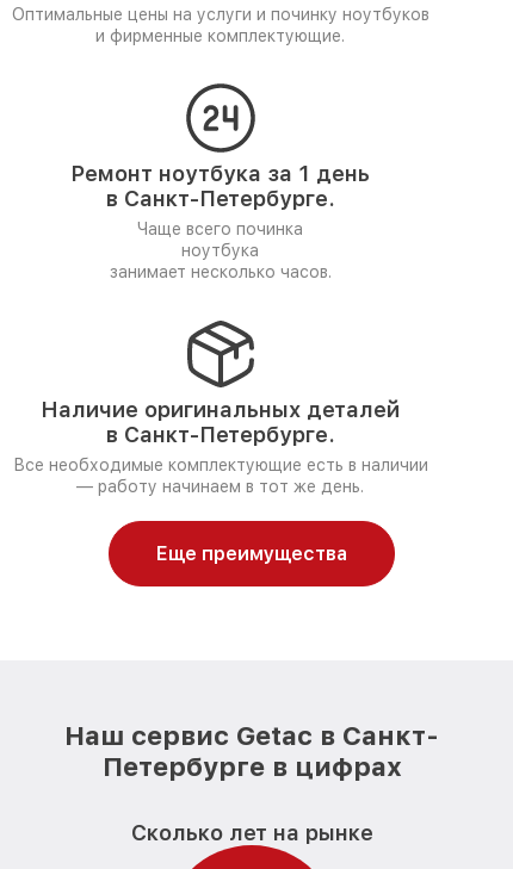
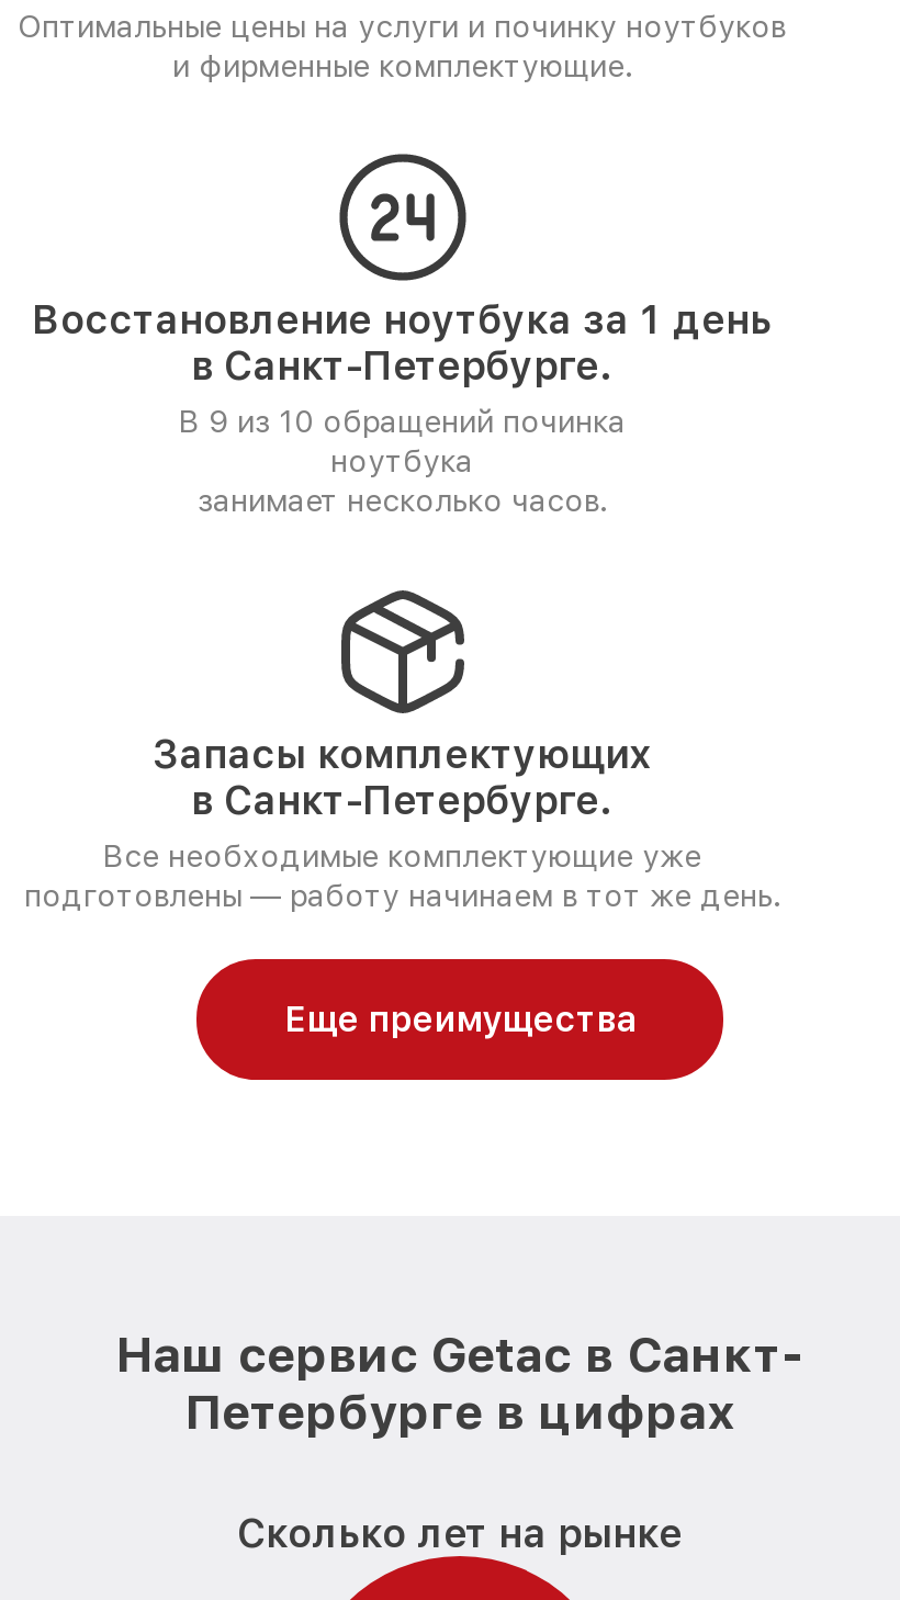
- Ремонт ноутбука за 1 день
+ Восстановление ноутбука за 1 день

- Чаще всего починка
+ В 9 из 10 обращений починка

- Наличие оригинальных деталей
+ Запасы комплектующих

- Все необходимые комплектующие есть в наличии
- — работу начинаем в тот же день.
+ Все необходимые комплектующие уже
+ подготовлены — работу начинаем в тот же день.
